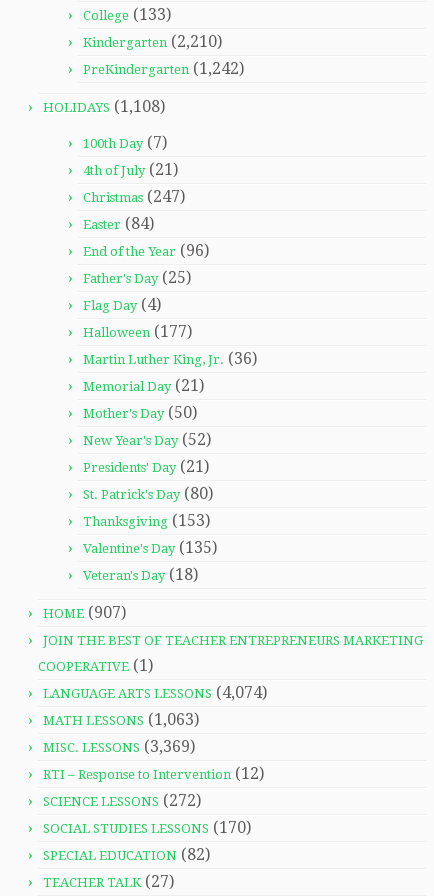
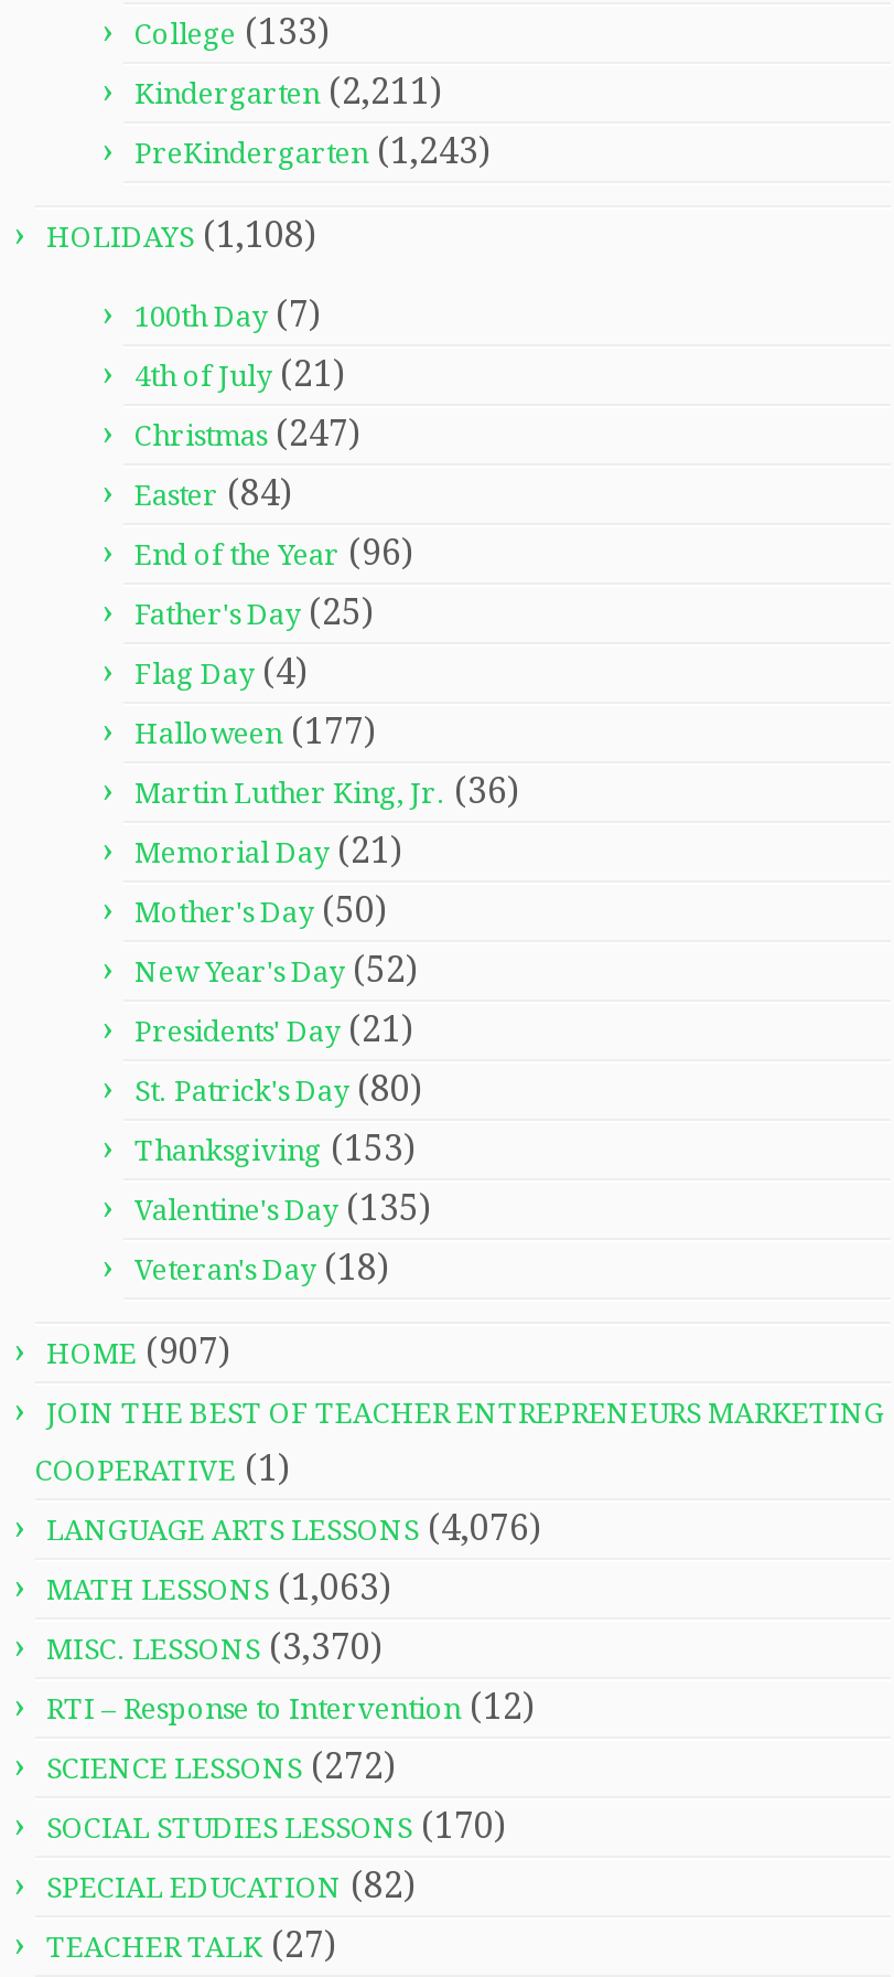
- Kindergarten (2,210)
+ Kindergarten (2,211)

- PreKindergarten (1,242)
+ PreKindergarten (1,243)

- LANGUAGE ARTS LESSONS (4,074)
+ LANGUAGE ARTS LESSONS (4,076)

- MISC. LESSONS (3,369)
+ MISC. LESSONS (3,370)
